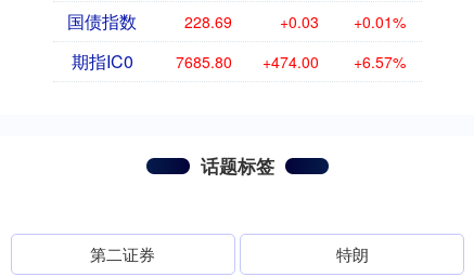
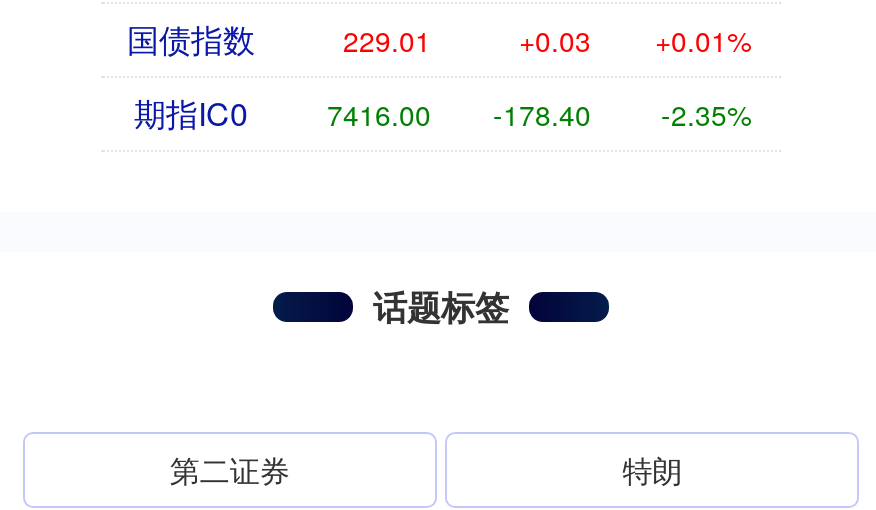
- 228.69
+ 229.01

- 7685.80
+ 7416.00

- +474.00
+ -178.40

- +6.57%
+ -2.35%
